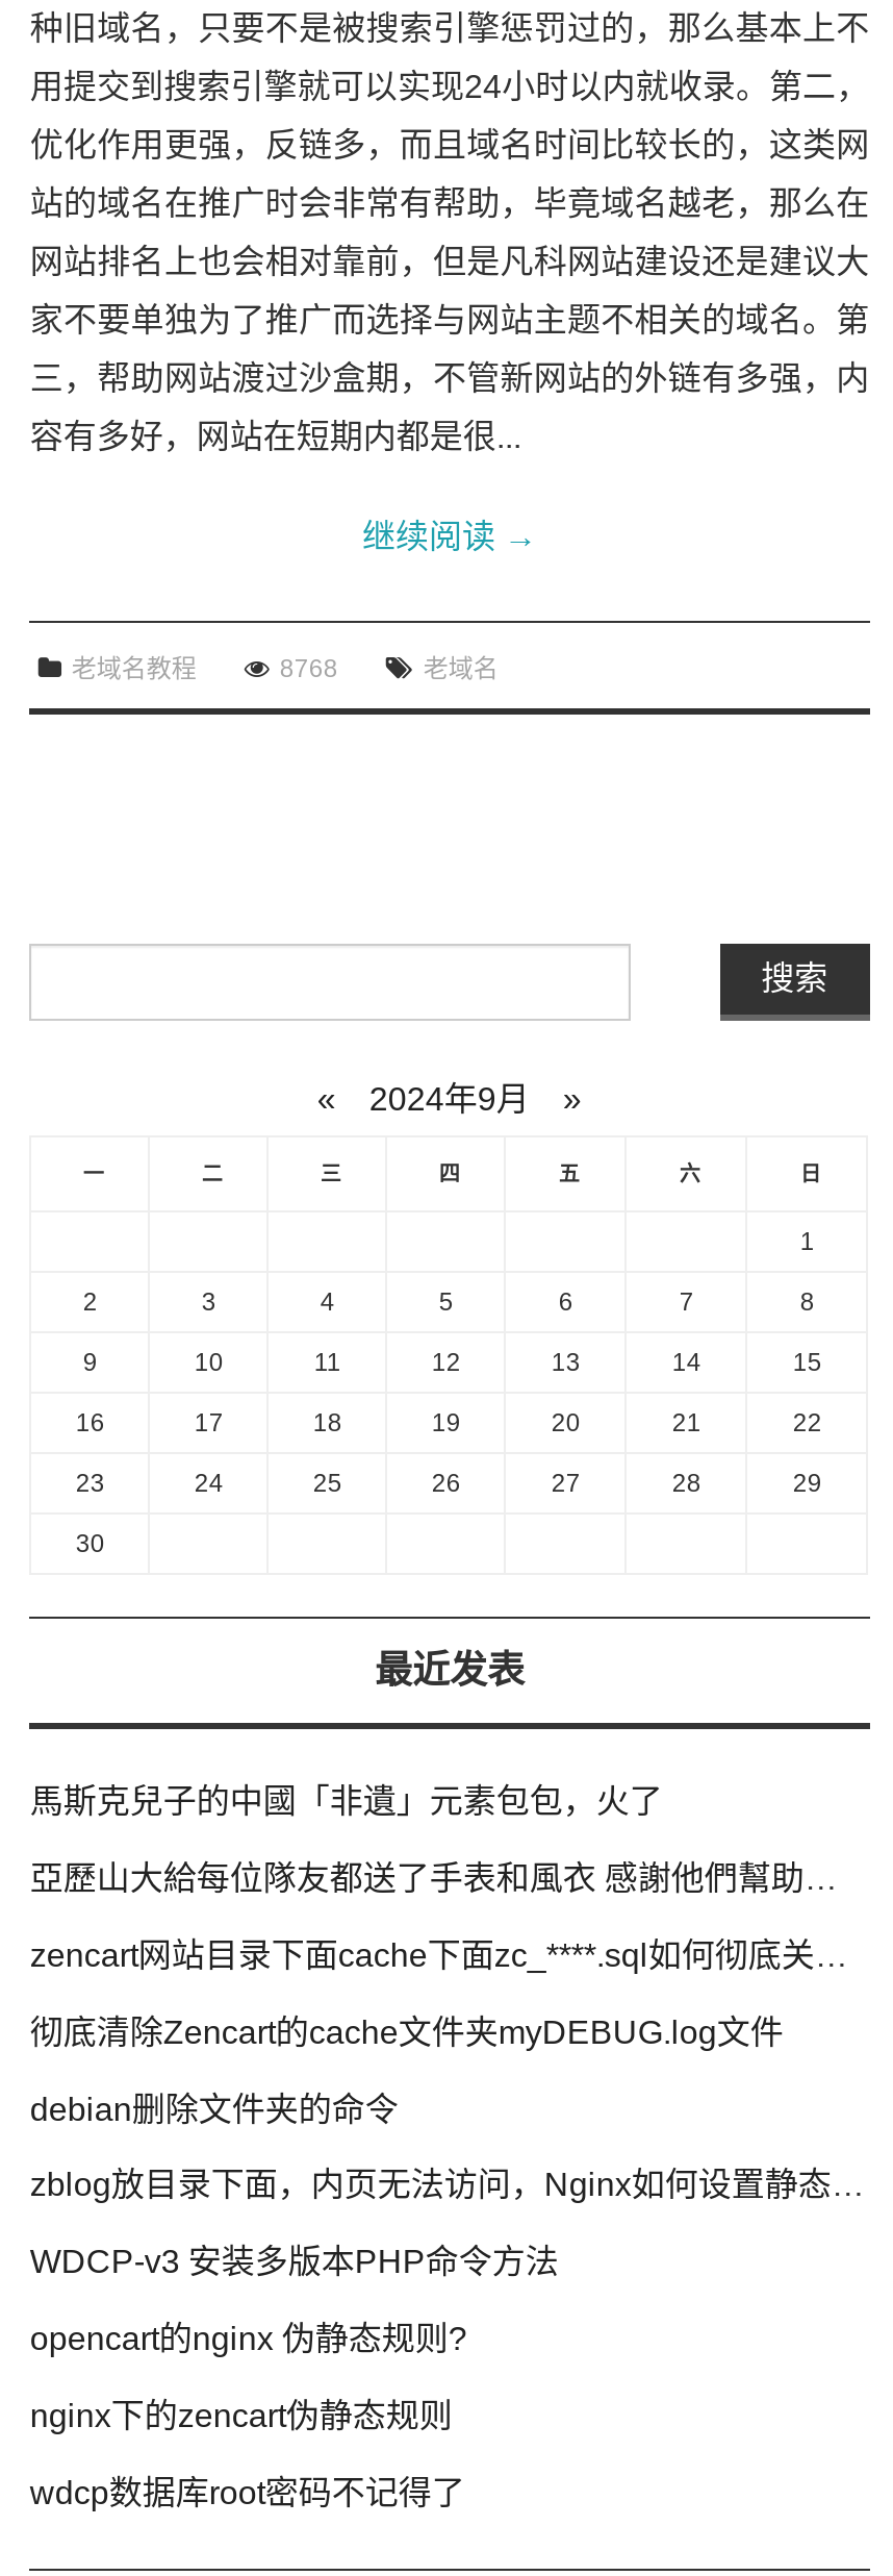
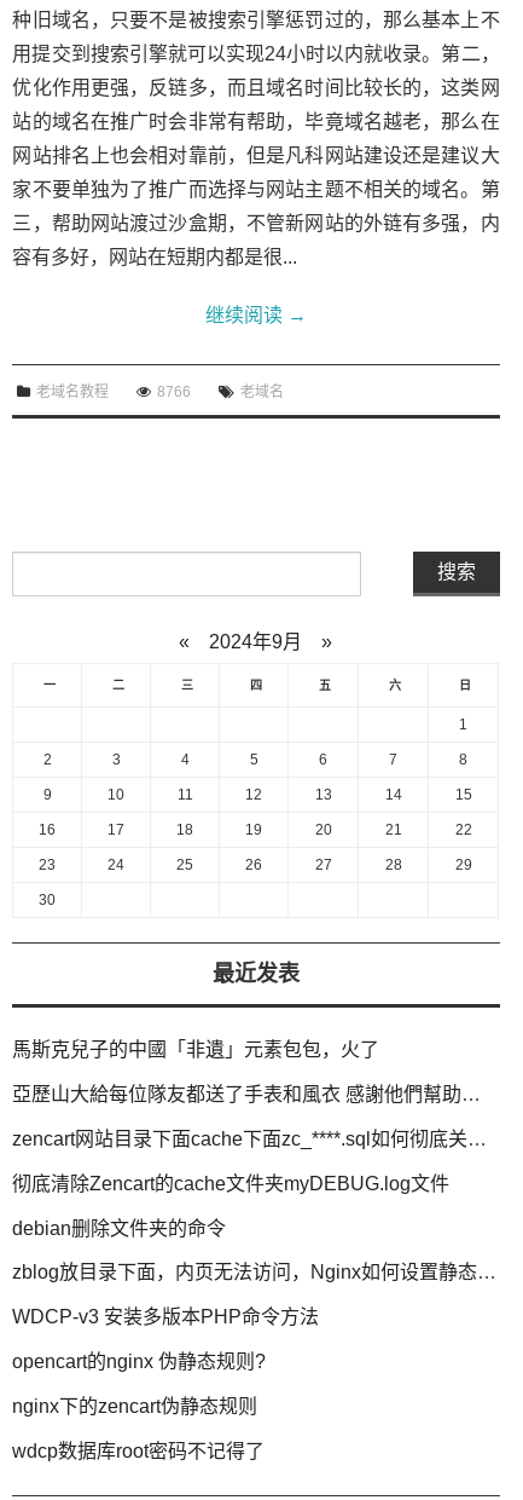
- 8768
+ 8766
